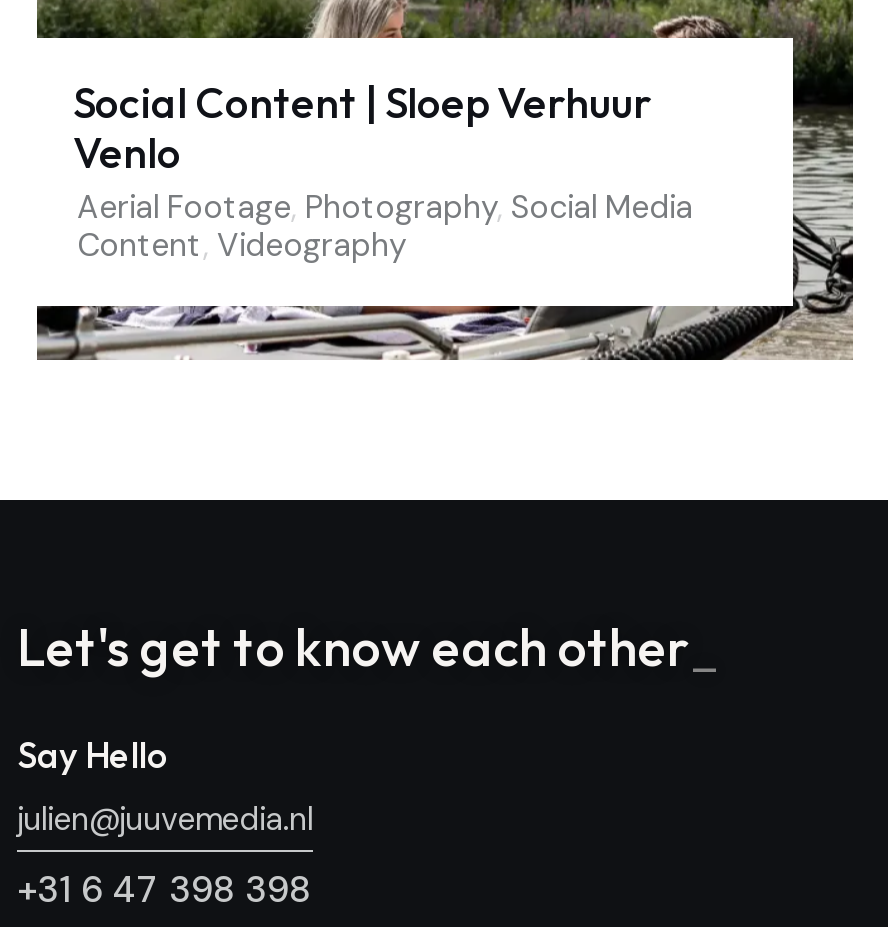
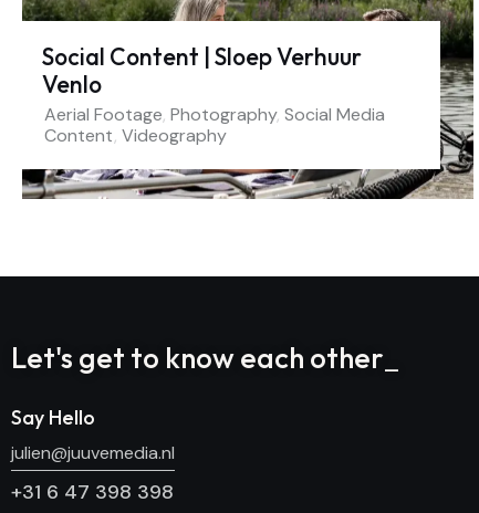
- Let's ge_
+ Let's get to know each other_
